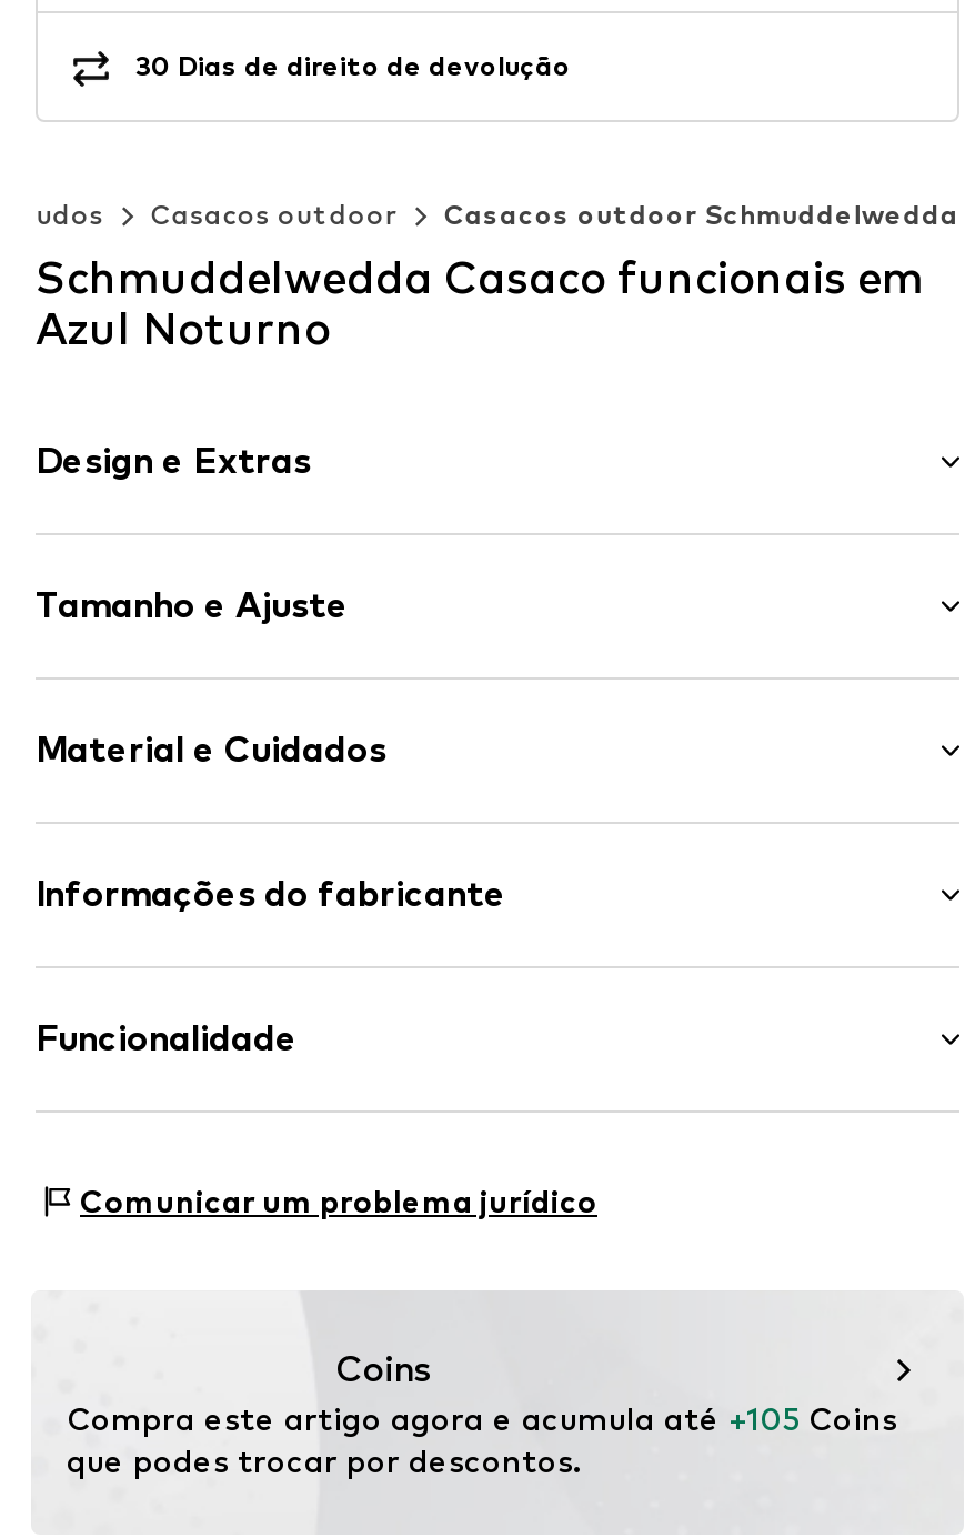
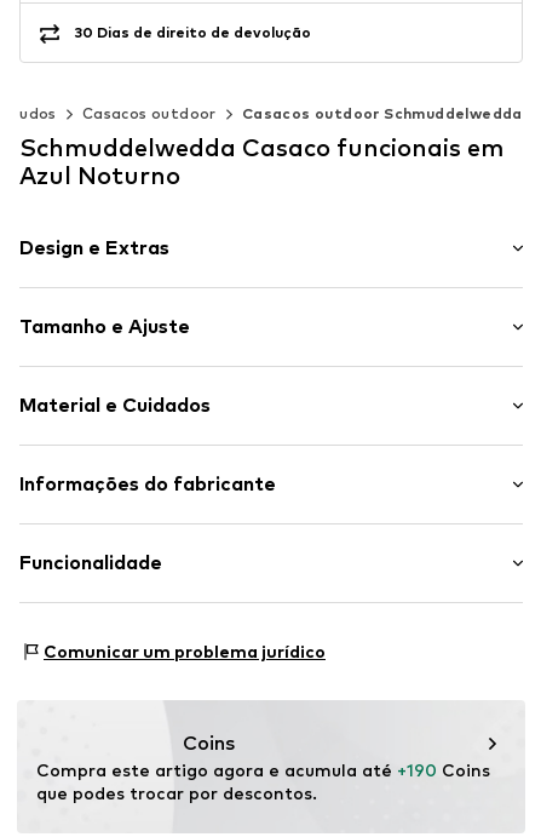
- Compra este artigo agora e acumula até +105 Coins
+ Compra este artigo agora e acumula até +190 Coins
